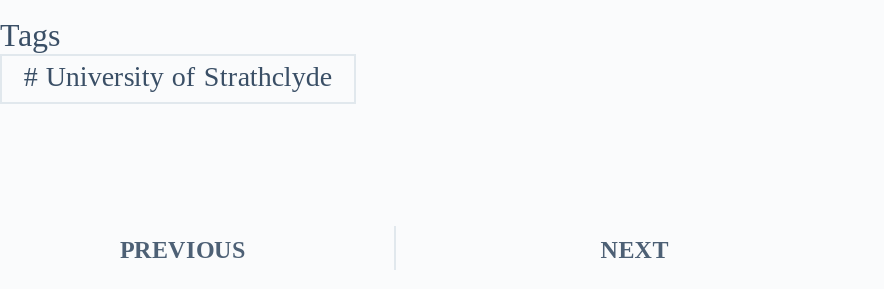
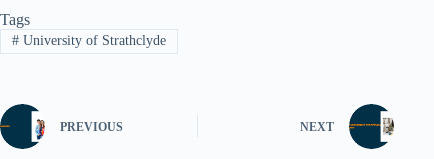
+ [image]

+ [image]
